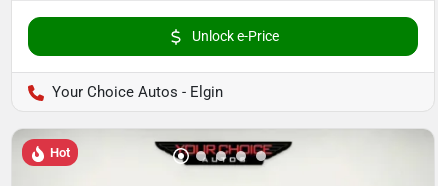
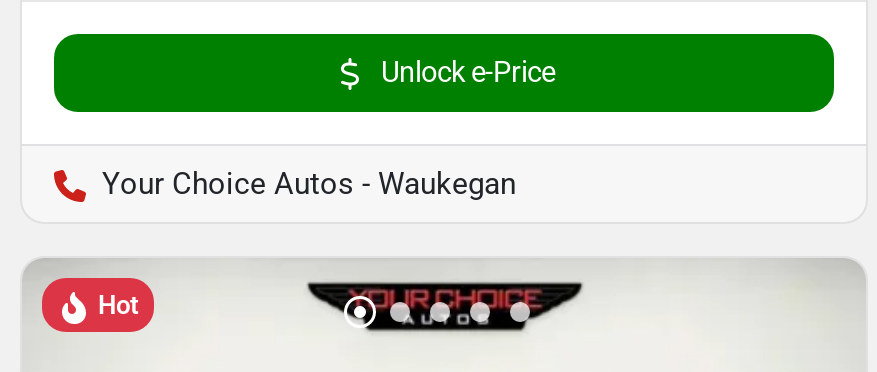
- Your Choice Autos - Elgin
+ Your Choice Autos - Waukegan
